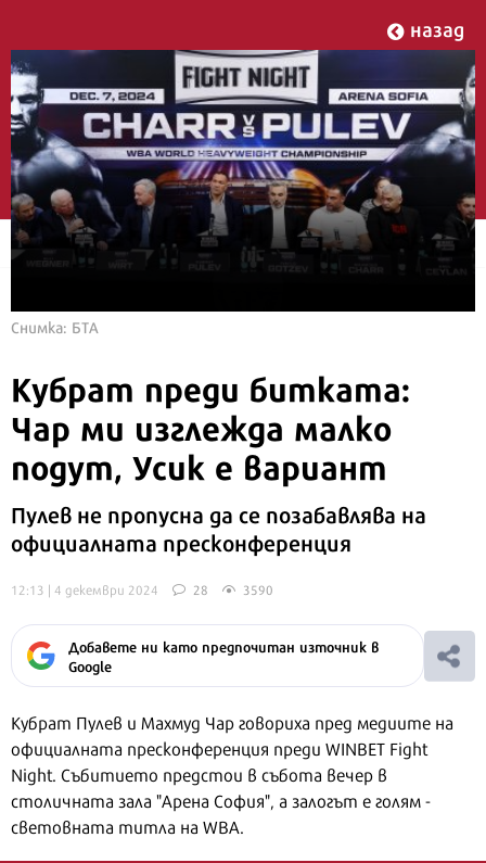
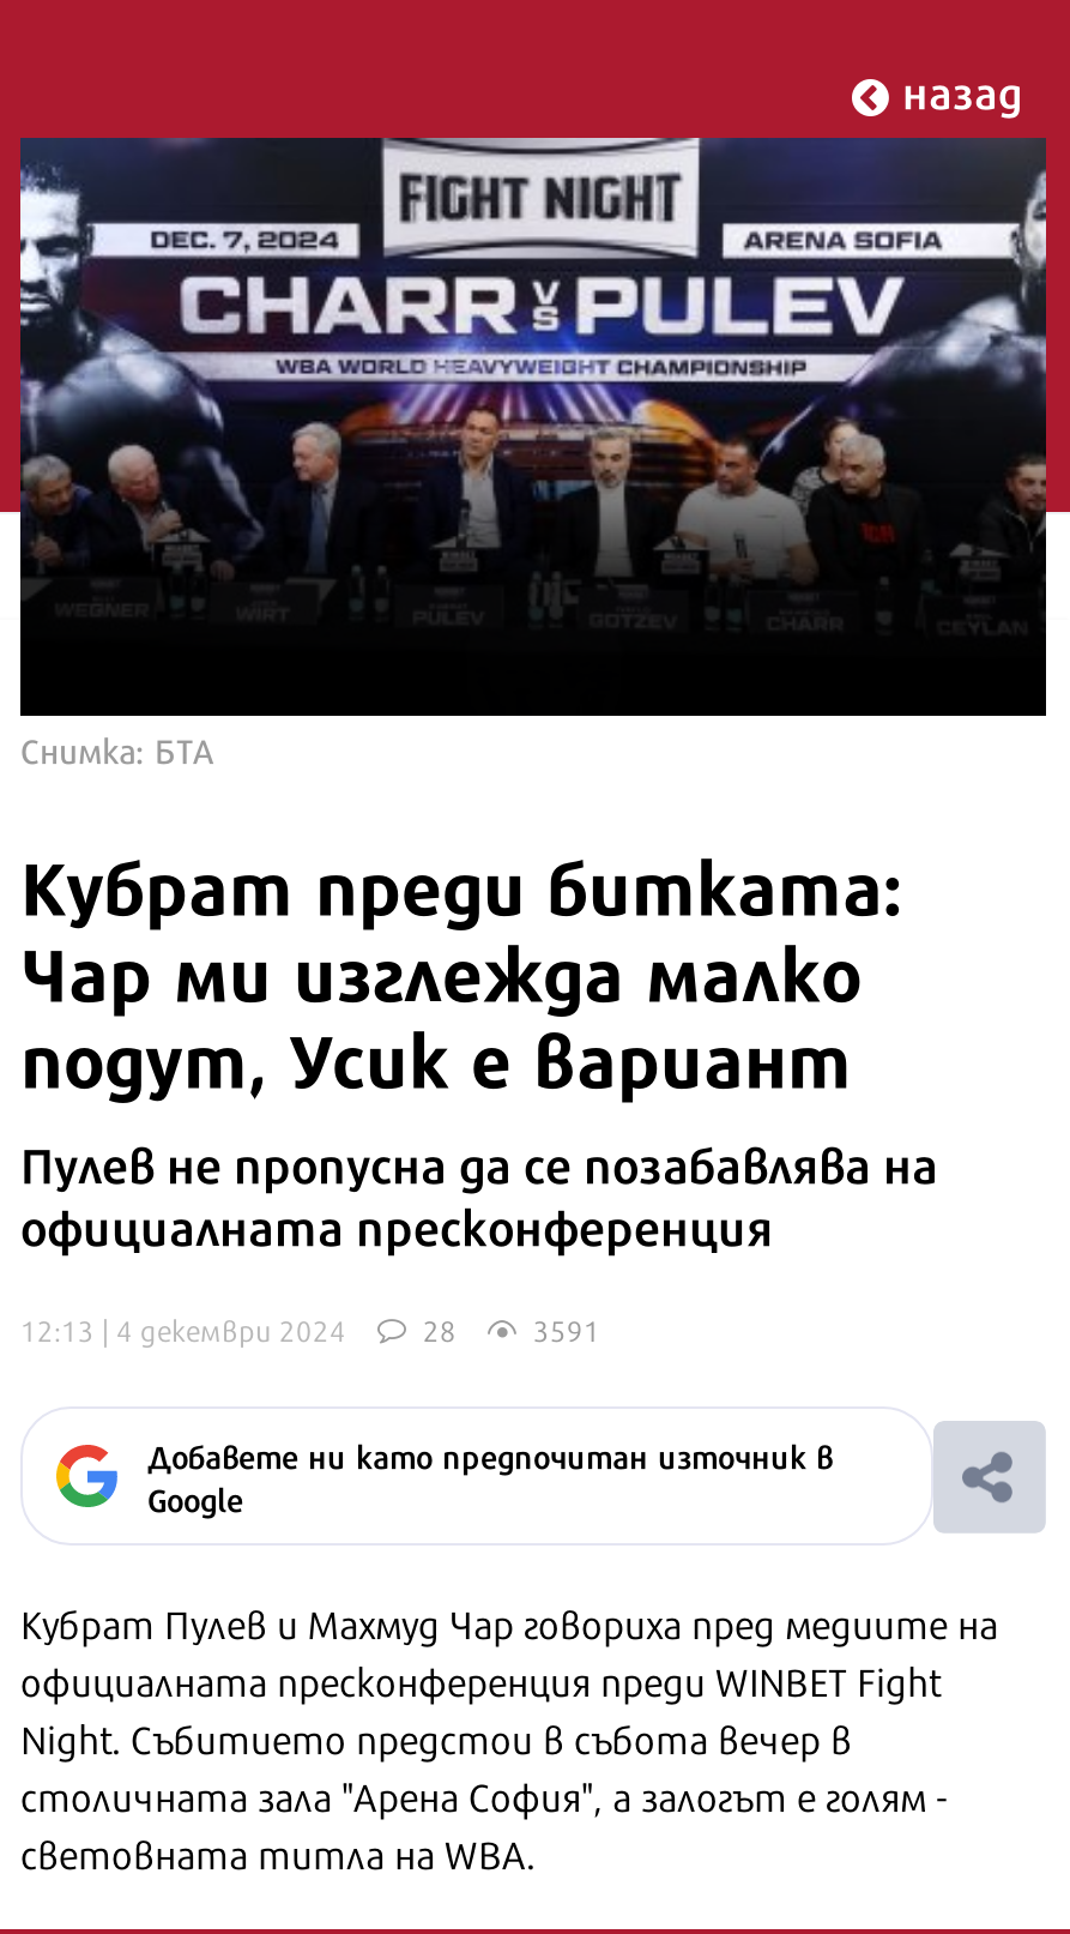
- 3590
+ 3591
